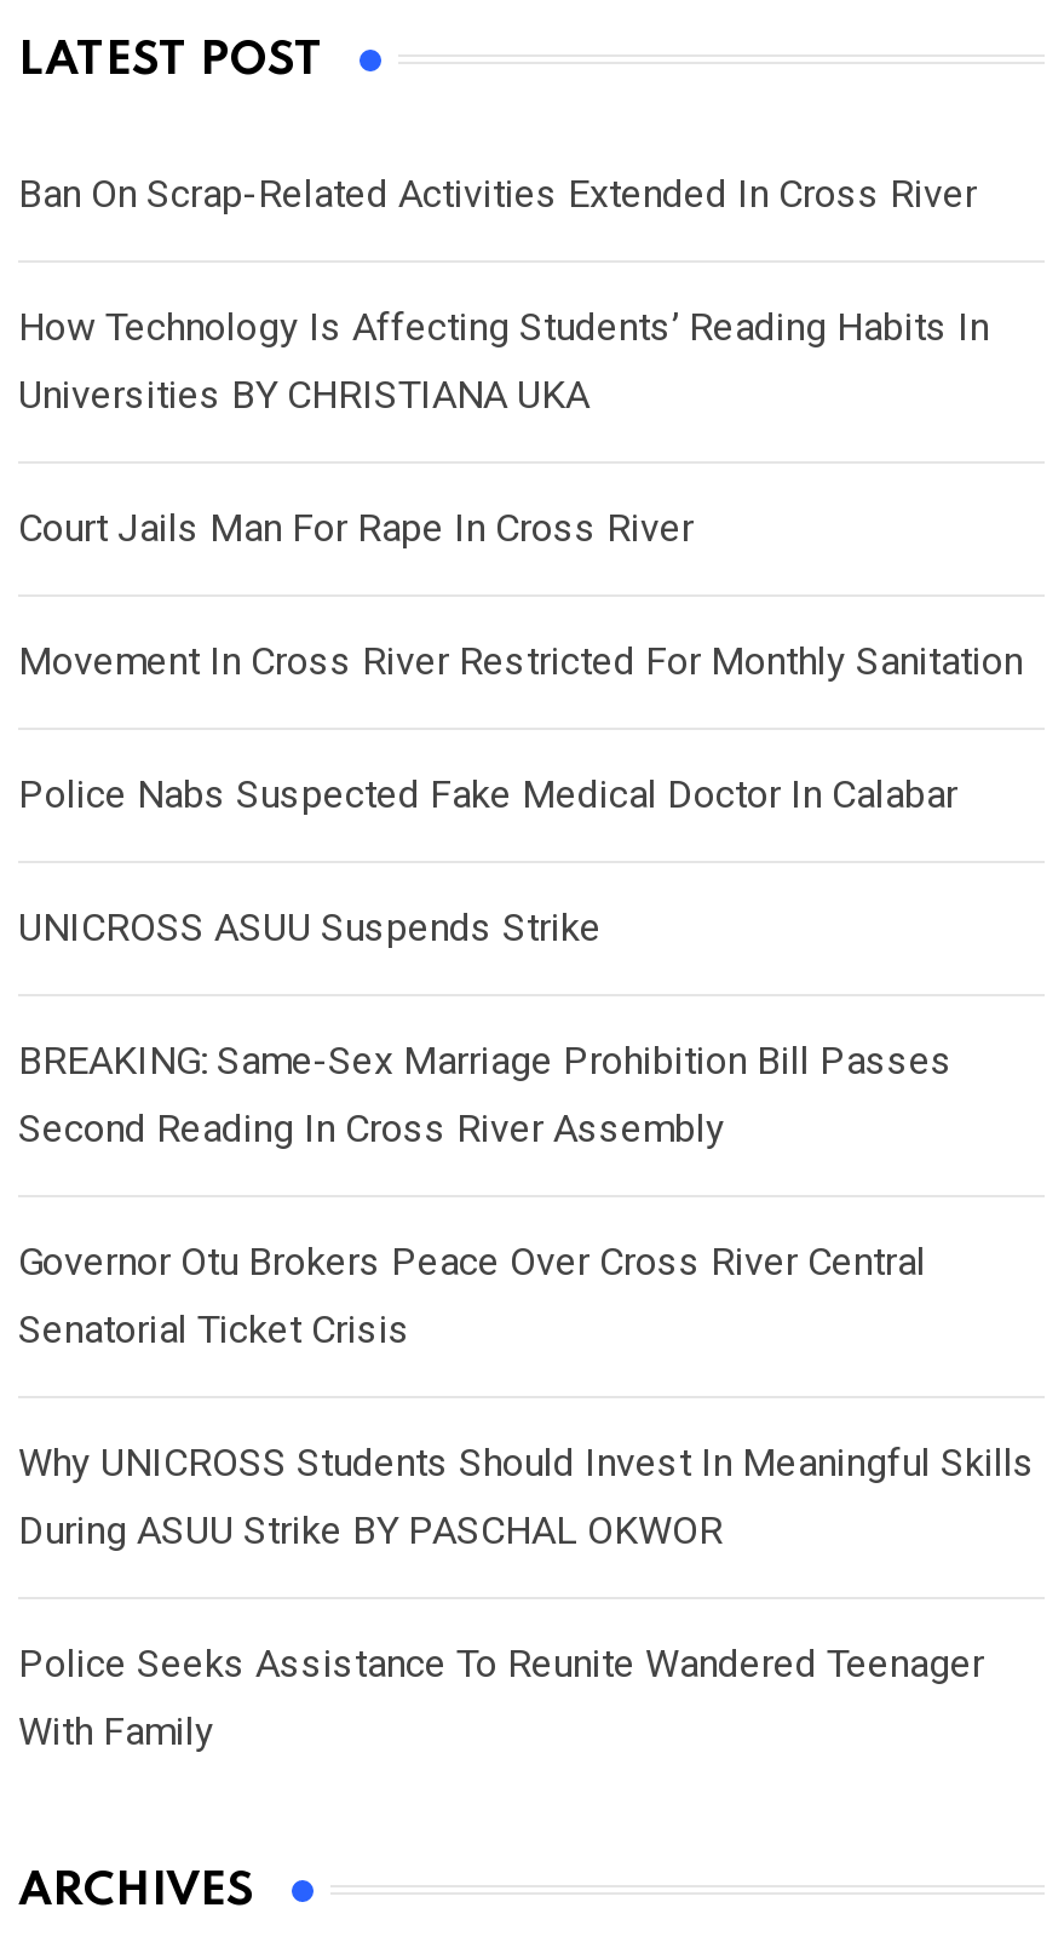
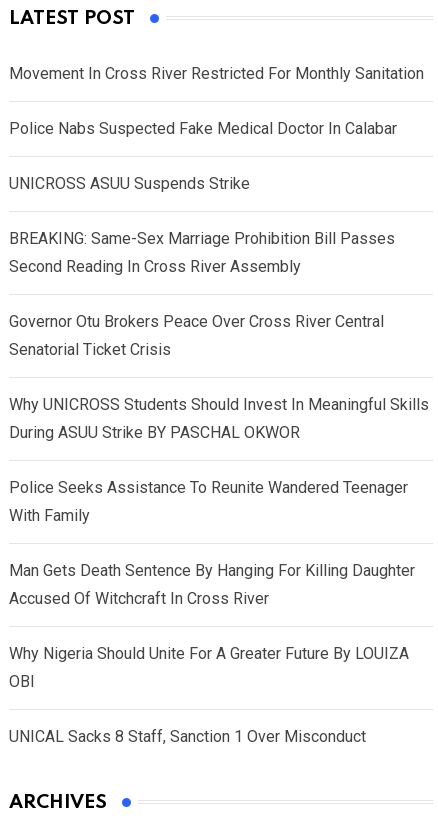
- Ban On Scrap-Related Activities Extended In Cross River
- How Technology Is Affecting Students’ Reading Habits In
- Universities BY CHRISTIANA UKA
- Court Jails Man For Rape In Cross River

moved up: Movement In Cross River Restricted For Monthly Sanitation | Police Nabs Suspected Fake Medical Doctor In Calabar | UNICROSS ASUU Suspends Strike | ... | Police Seeks Assistance To Reunite Wandered Teenager | With Family

+ Man Gets Death Sentence By Hanging For Killing Daughter
+ Accused Of Witchcraft In Cross River
+ Why Nigeria Should Unite For A Greater Future By LOUIZA
+ OBI
+ UNICAL Sacks 8 Staff, Sanction 1 Over Misconduct
